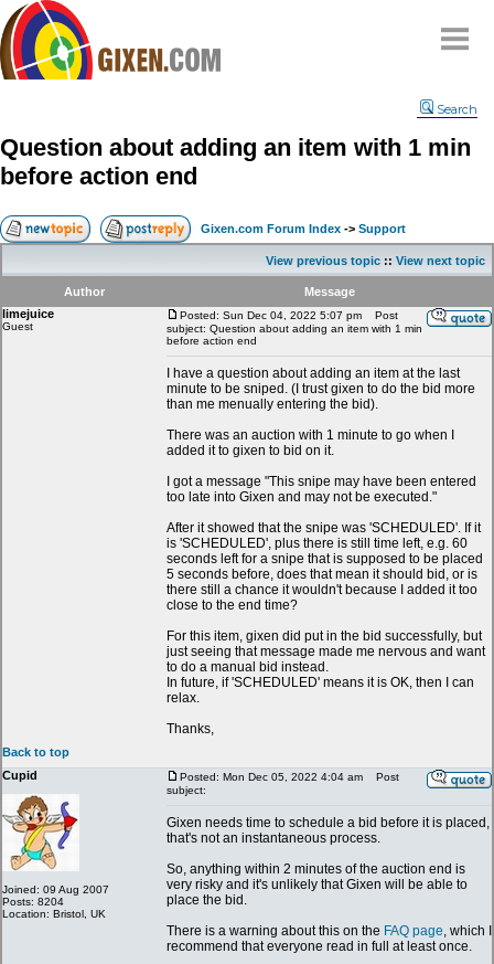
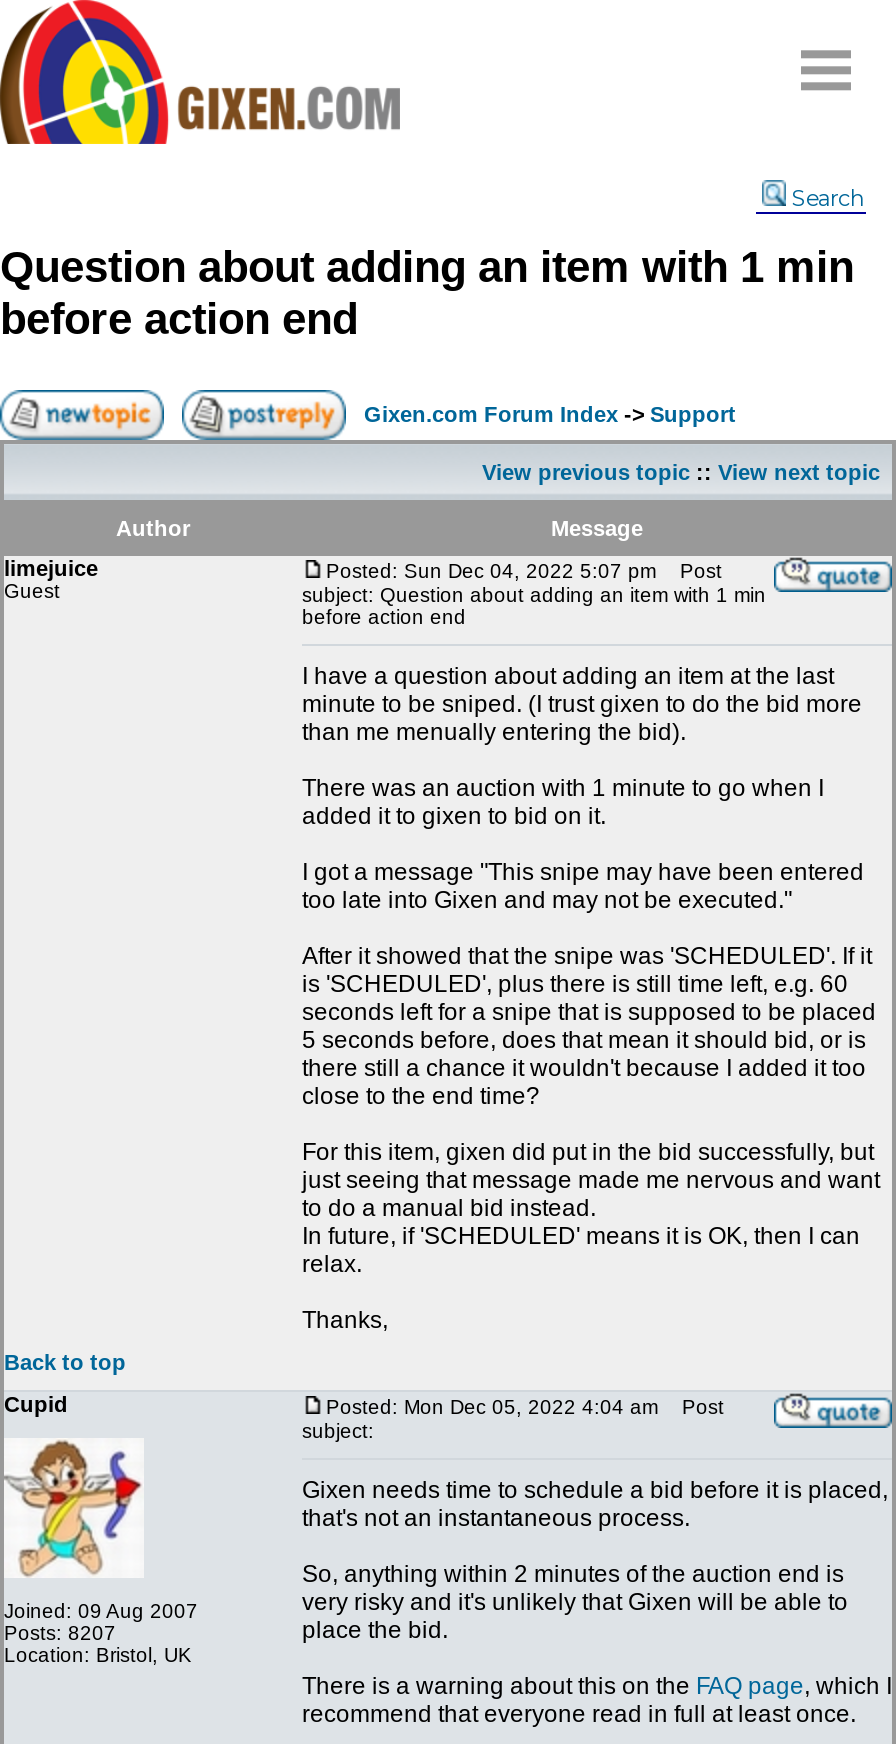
- Posts: 8204
+ Posts: 8207
